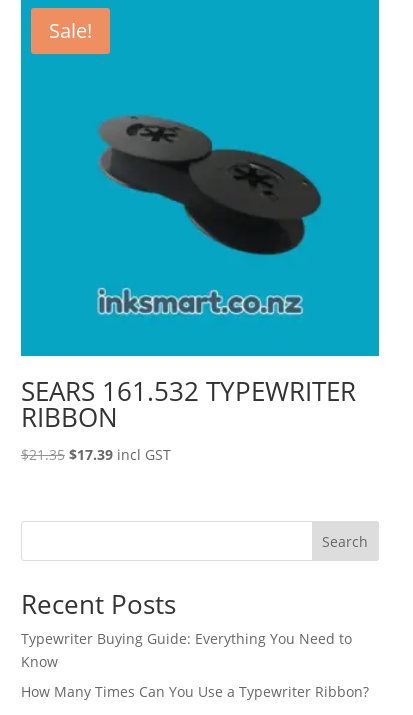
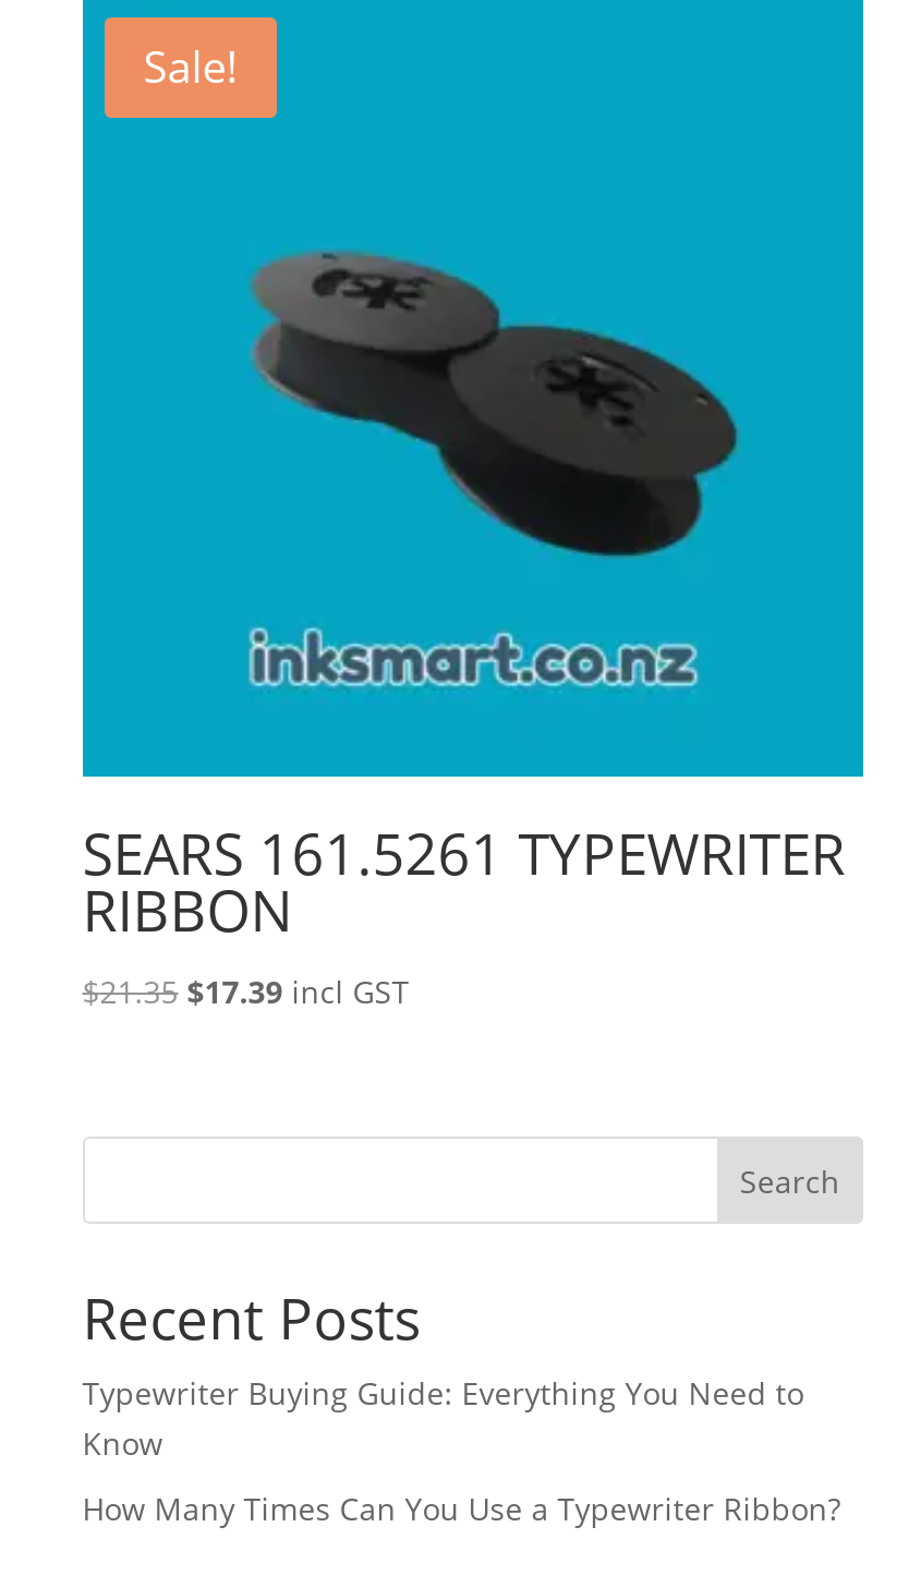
- SEARS 161.532 TYPEWRITER
+ SEARS 161.5261 TYPEWRITER
